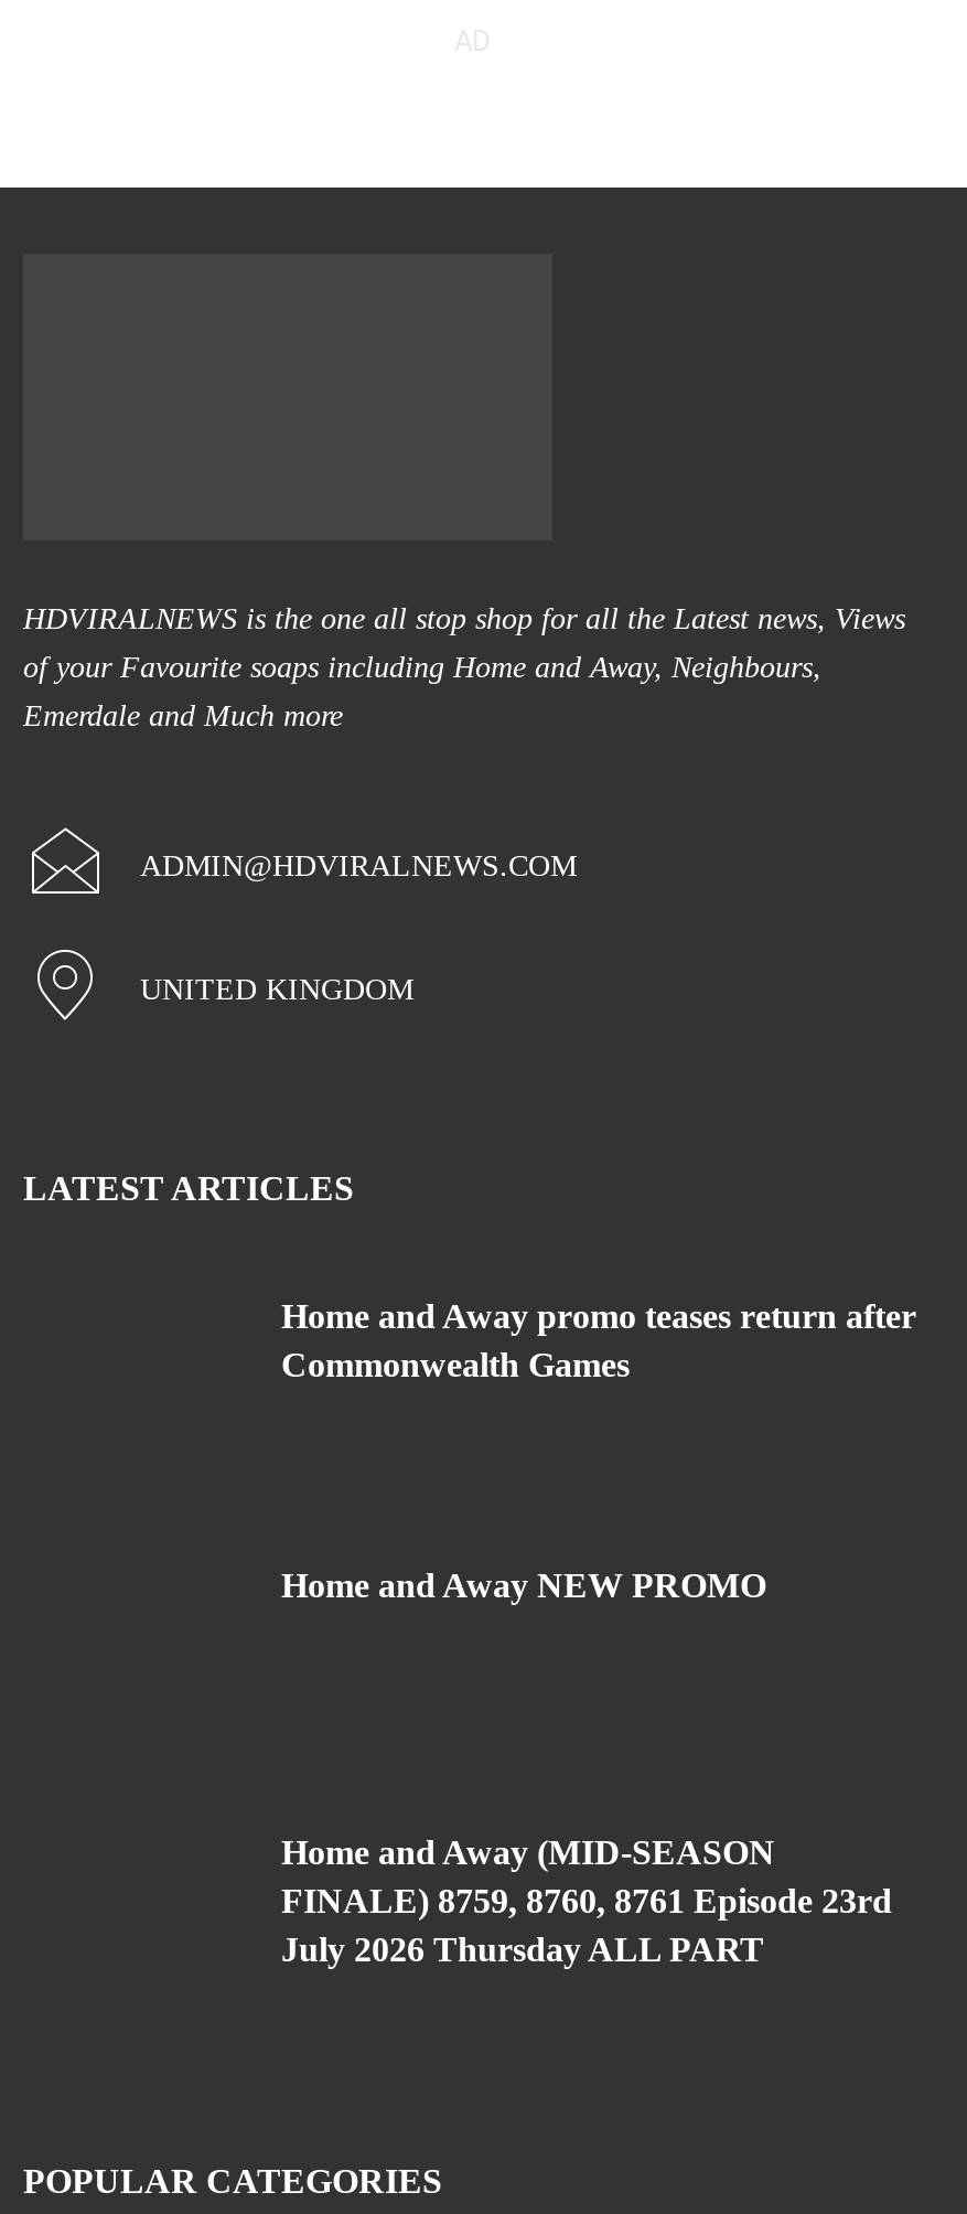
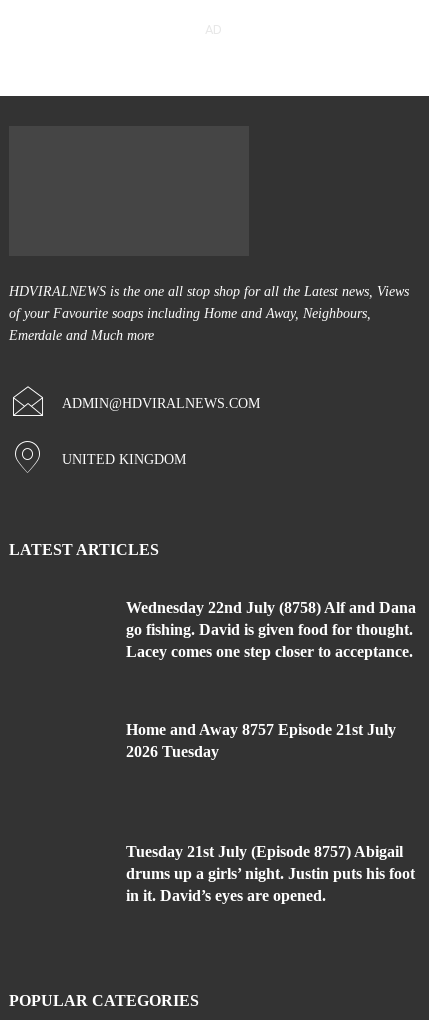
- Home and Away promo teases return after
- Commonwealth Games
+ Wednesday 22nd July (8758) Alf and Dana
+ go fishing. David is given food for thought.
+ Lacey comes one step closer to acceptance.

- Home and Away NEW PROMO
+ Home and Away 8757 Episode 21st July
+ 2026 Tuesday

- Home and Away (MID-SEASON
- FINALE) 8759, 8760, 8761 Episode 23rd
- July 2026 Thursday ALL PART
+ Tuesday 21st July (Episode 8757) Abigail
+ drums up a girls’ night. Justin puts his foot
+ in it. David’s eyes are opened.
